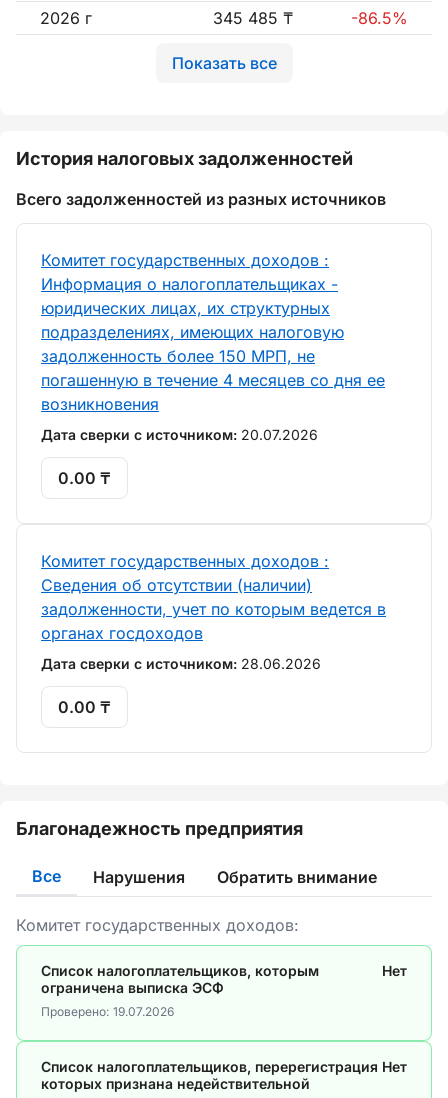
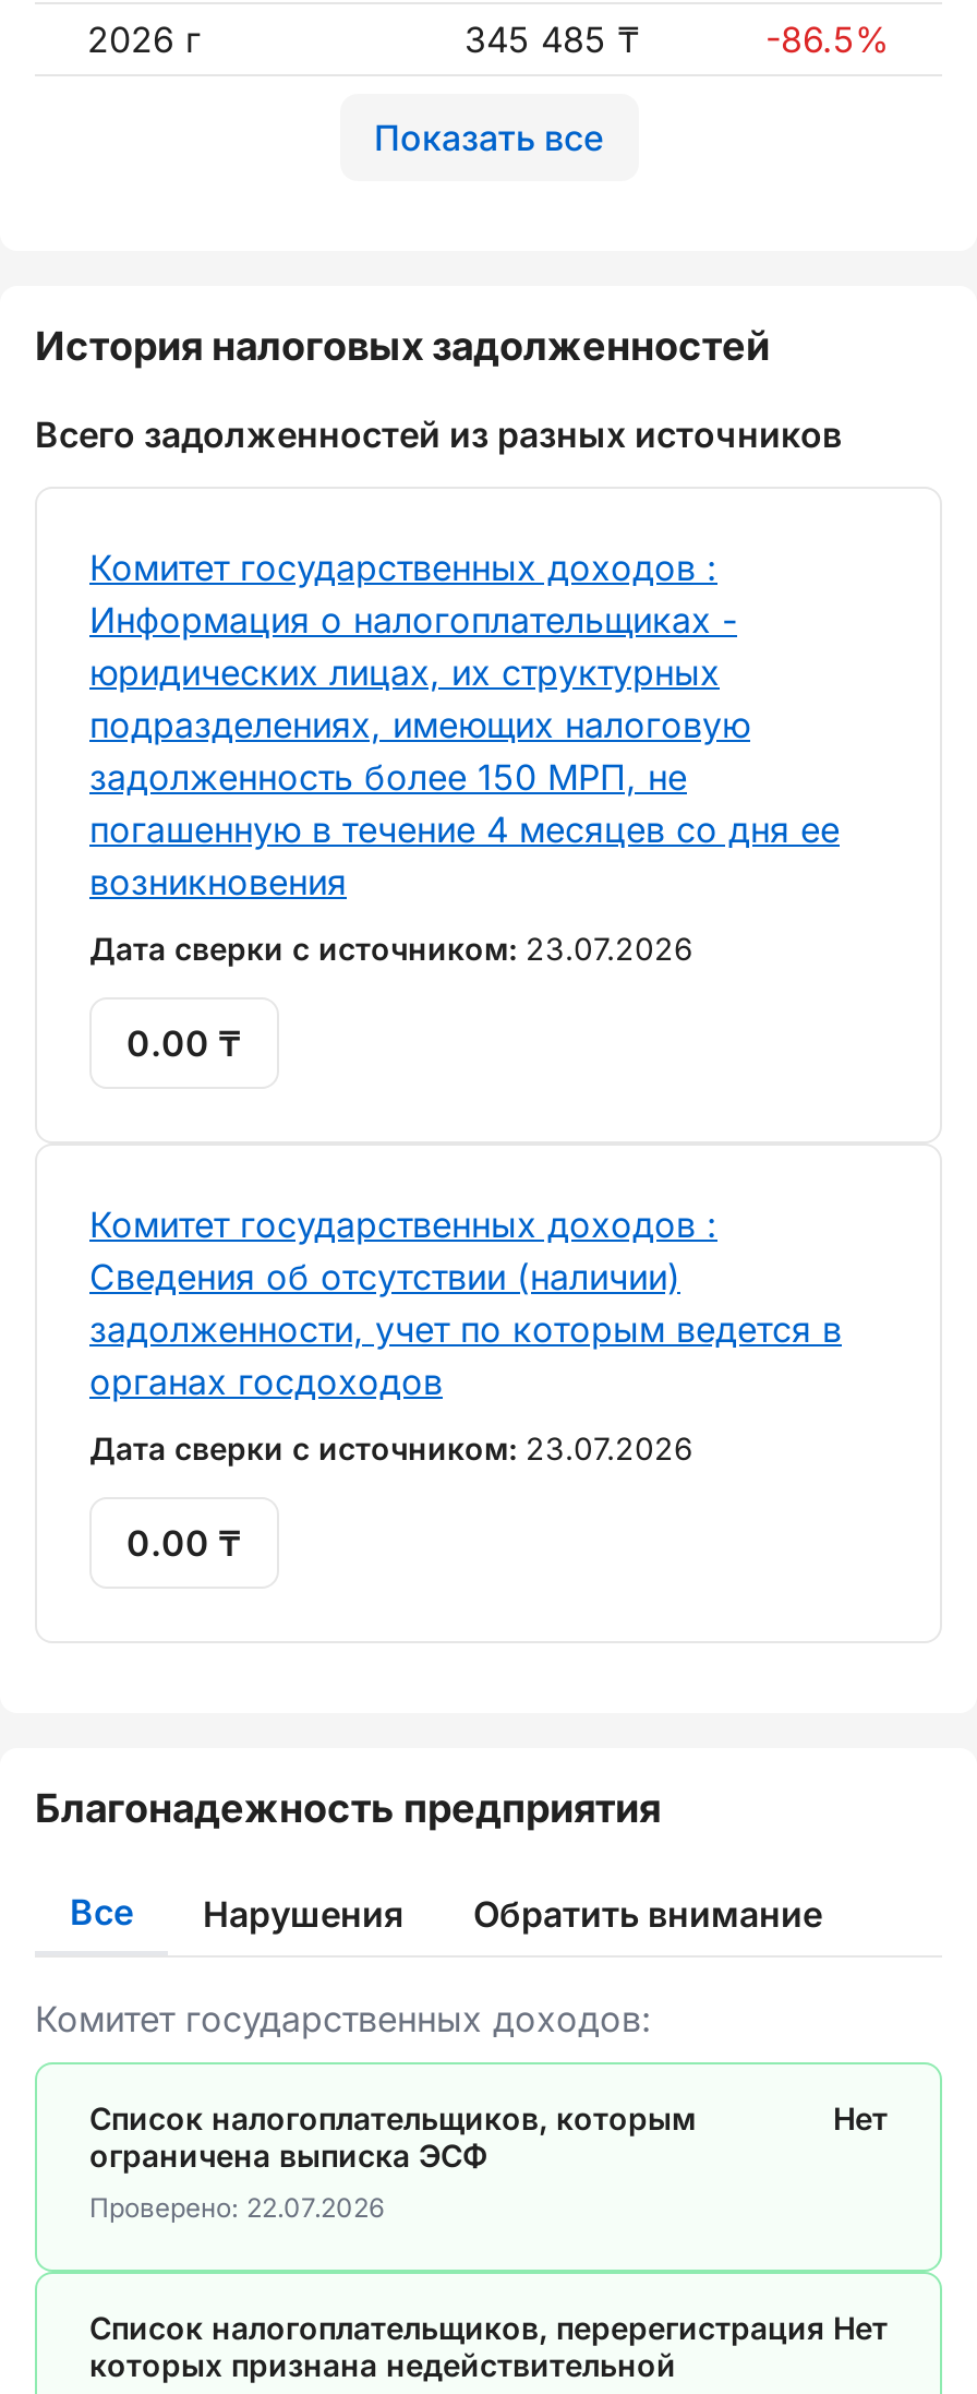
- Дата сверки с источником: 20.07.2026
+ Дата сверки с источником: 23.07.2026

- Дата сверки с источником: 28.06.2026
+ Дата сверки с источником: 23.07.2026

- Проверено: 19.07.2026
+ Проверено: 22.07.2026
